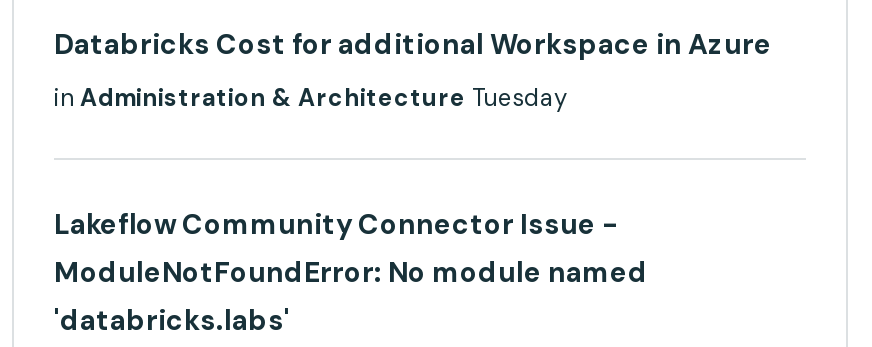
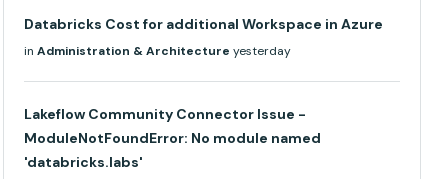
- in Administration & Architecture Tuesday
+ in Administration & Architecture yesterday
